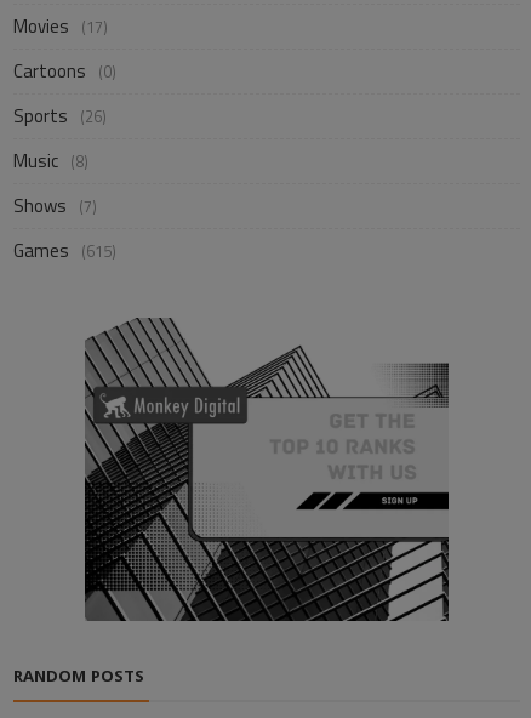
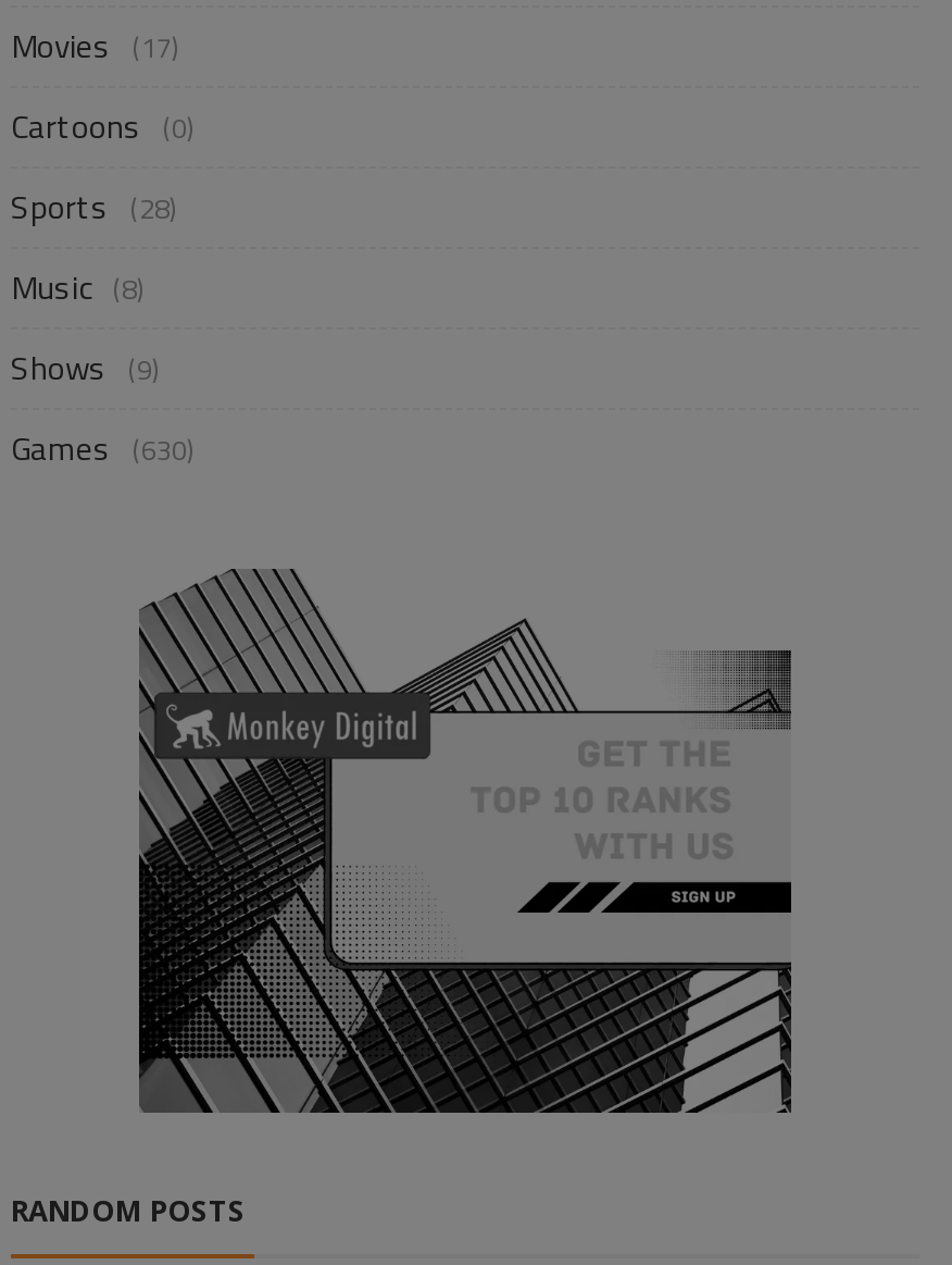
- Sports (26)
+ Sports (28)

- Shows (7)
+ Shows (9)

- Games (615)
+ Games (630)
